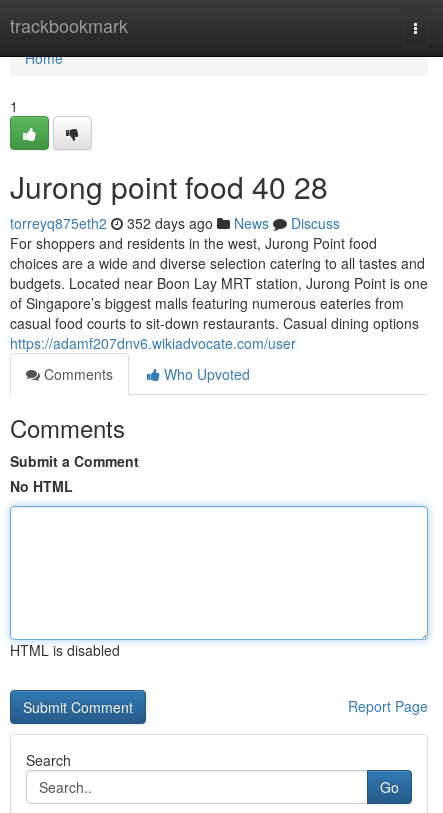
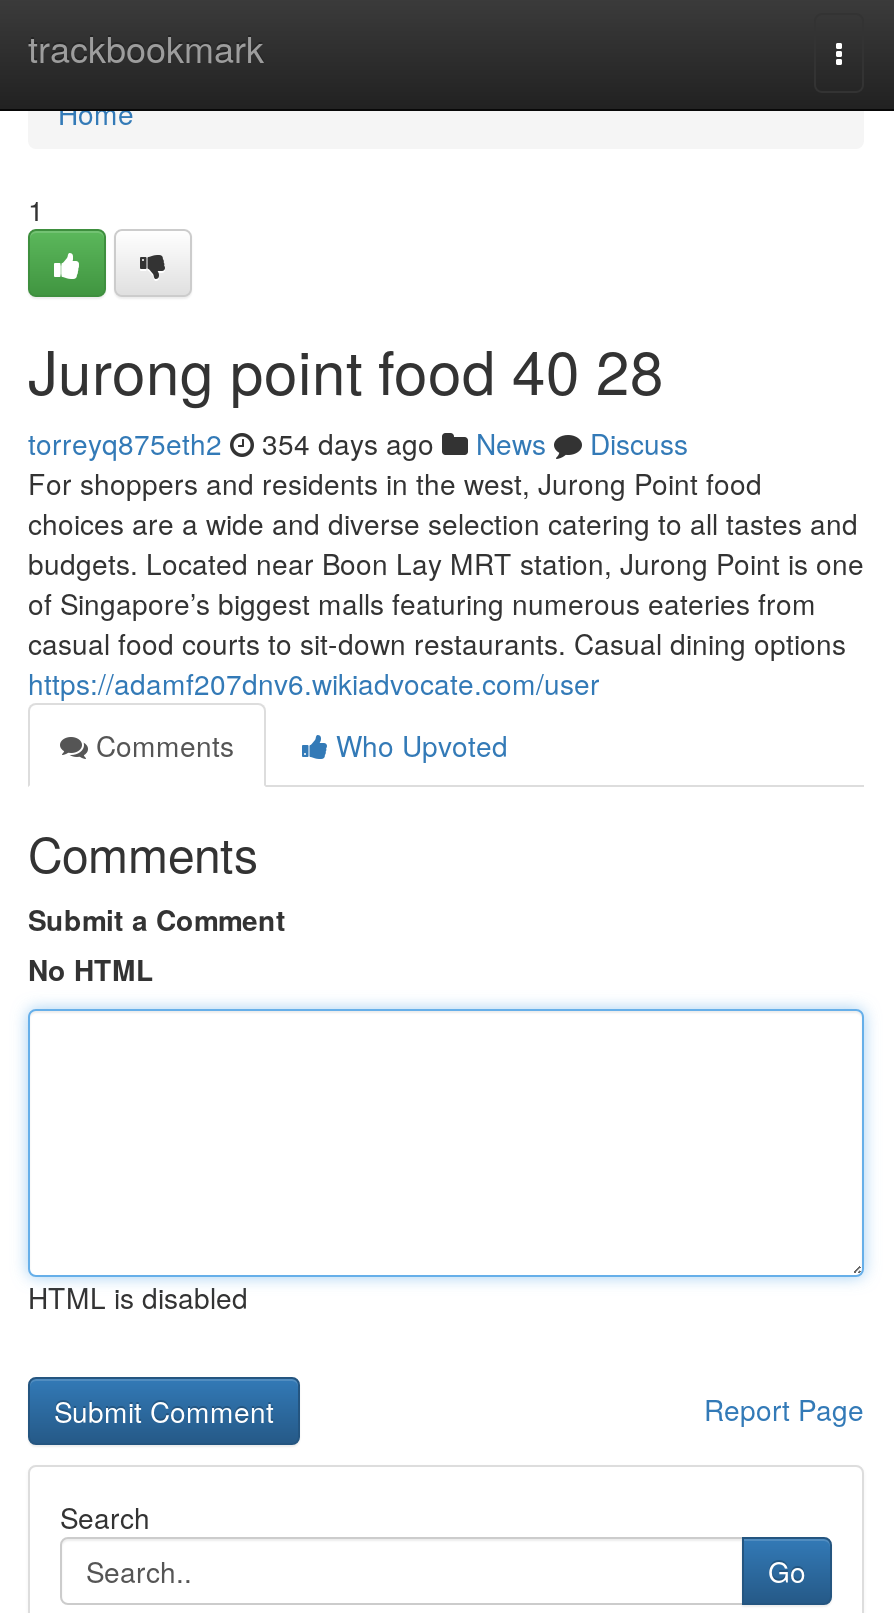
- torreyq875eth2 352 days ago News Discuss
+ torreyq875eth2 354 days ago News Discuss
